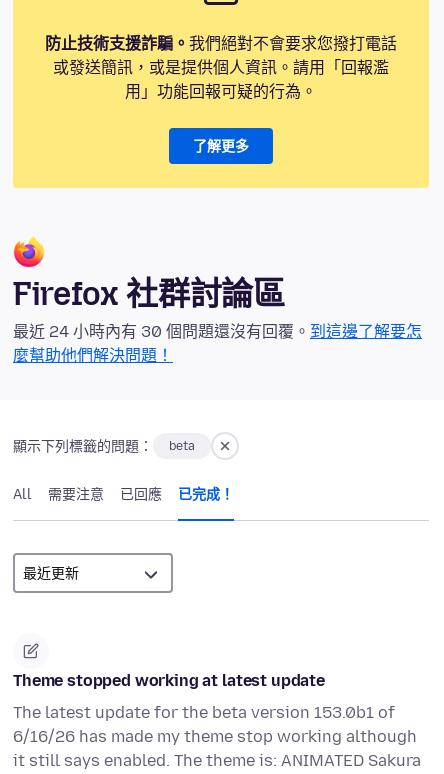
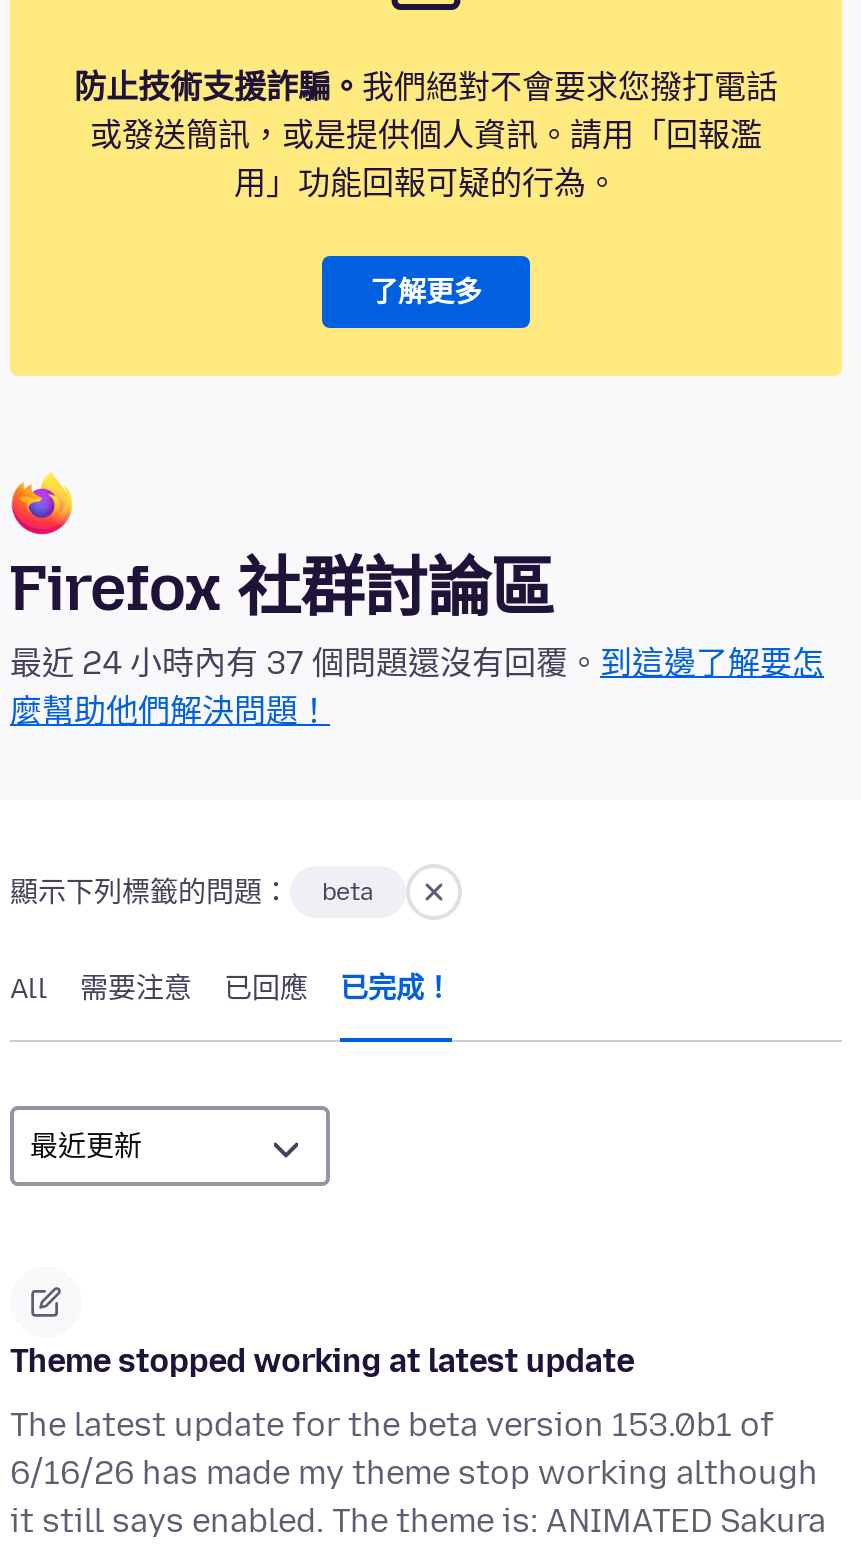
- 最近 24 小時內有 30 個問題還沒有回覆。到這邊了解要怎
+ 最近 24 小時內有 37 個問題還沒有回覆。到這邊了解要怎
